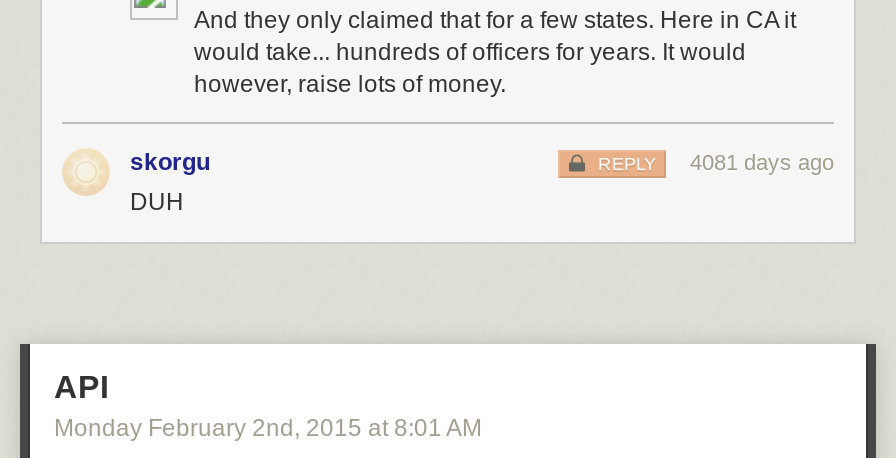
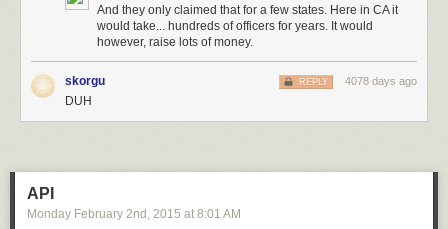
- REPLY 4081 days ago
+ REPLY 4078 days ago
